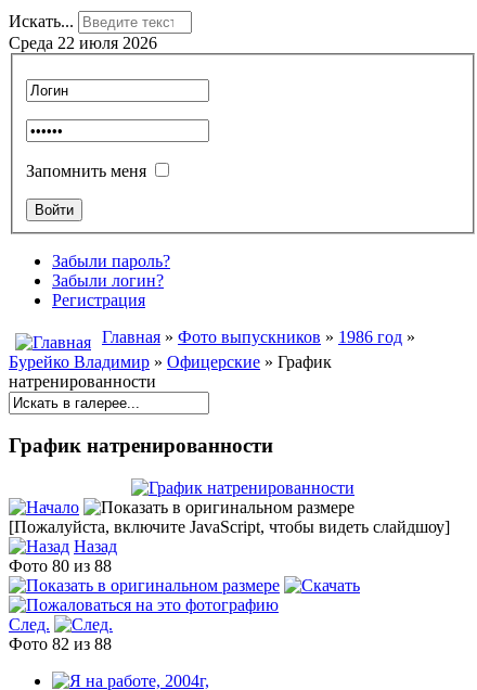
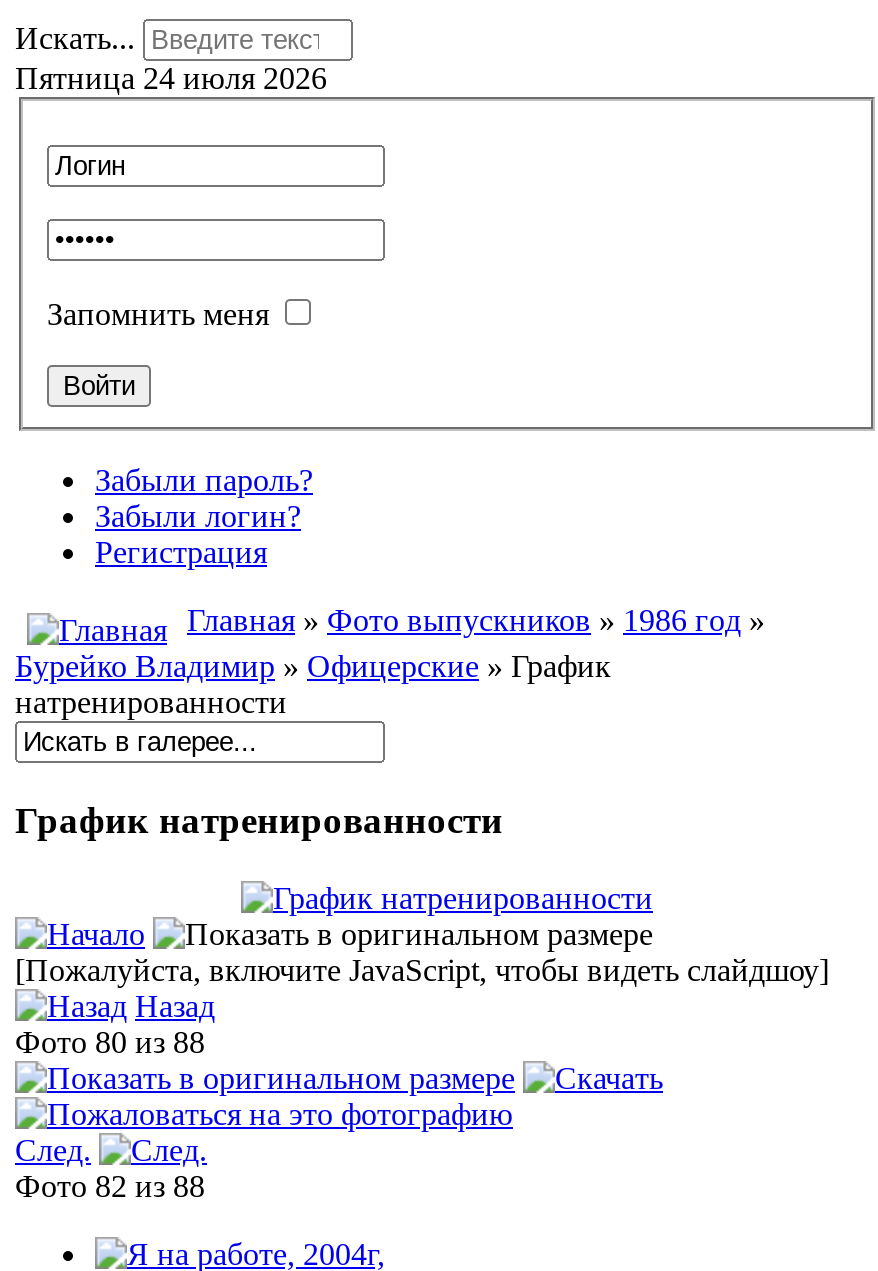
- Среда 22 июля 2026
+ Пятница 24 июля 2026
